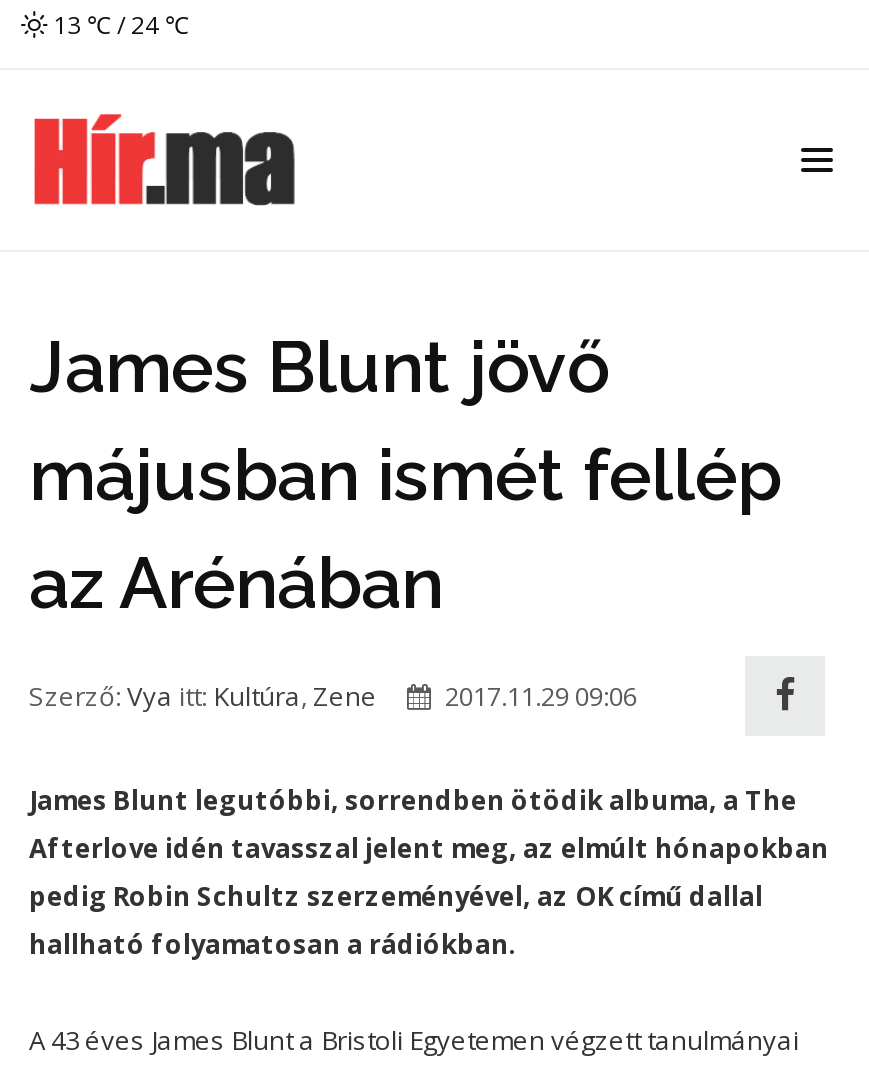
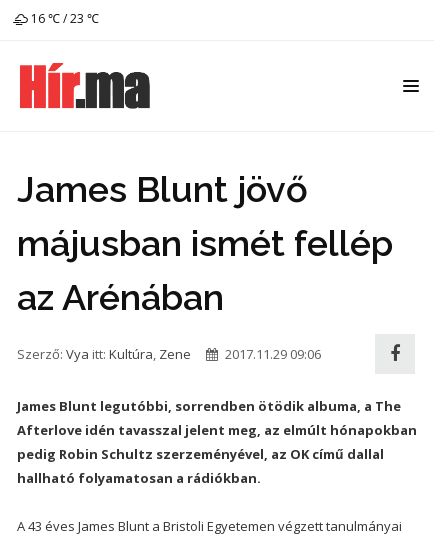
- 13 ℃ / 24 ℃
+ 16 ℃ / 23 ℃
